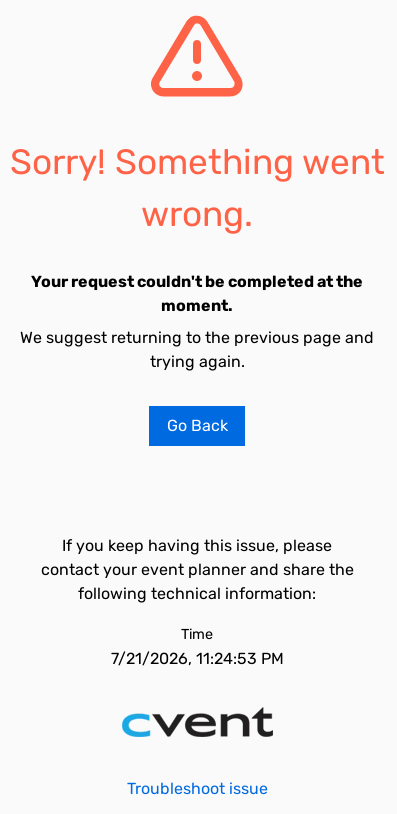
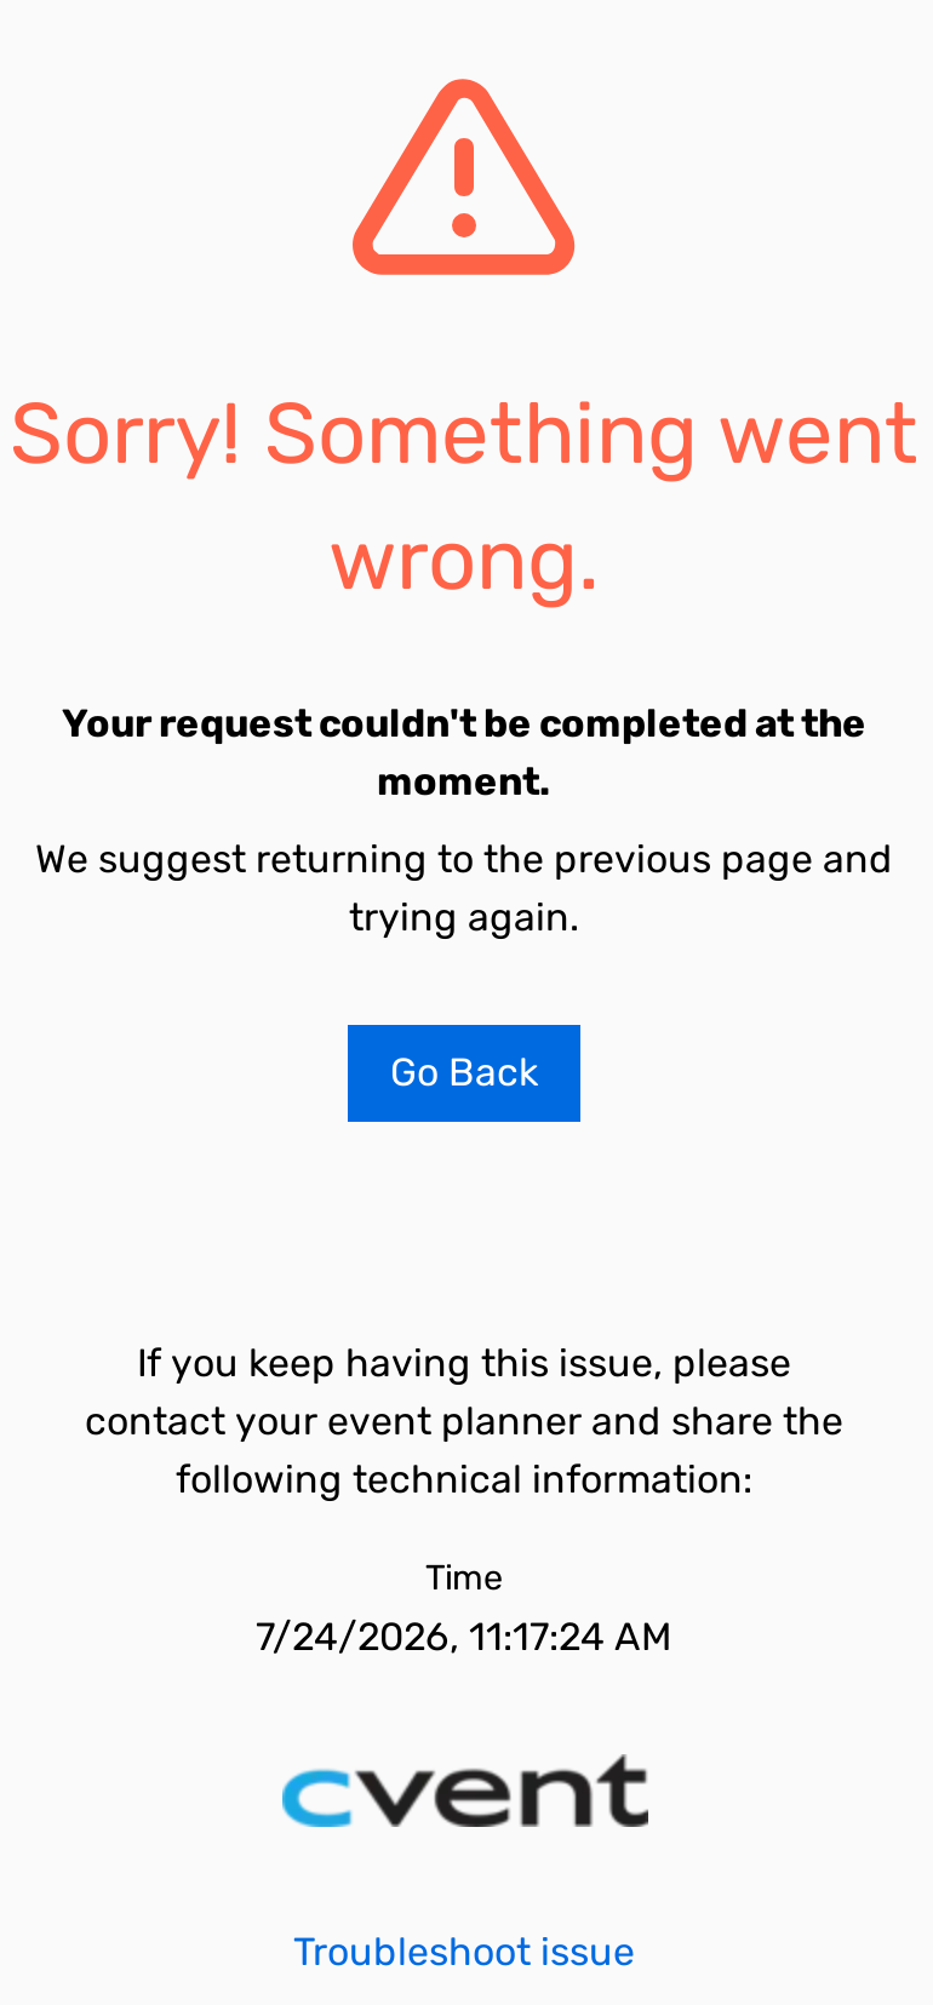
- 7/21/2026, 11:24:53 PM
+ 7/24/2026, 11:17:24 AM
